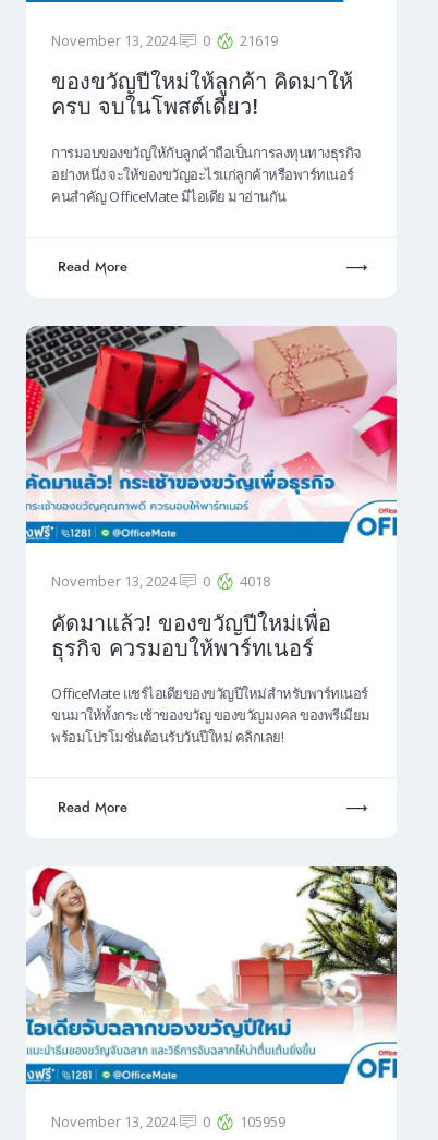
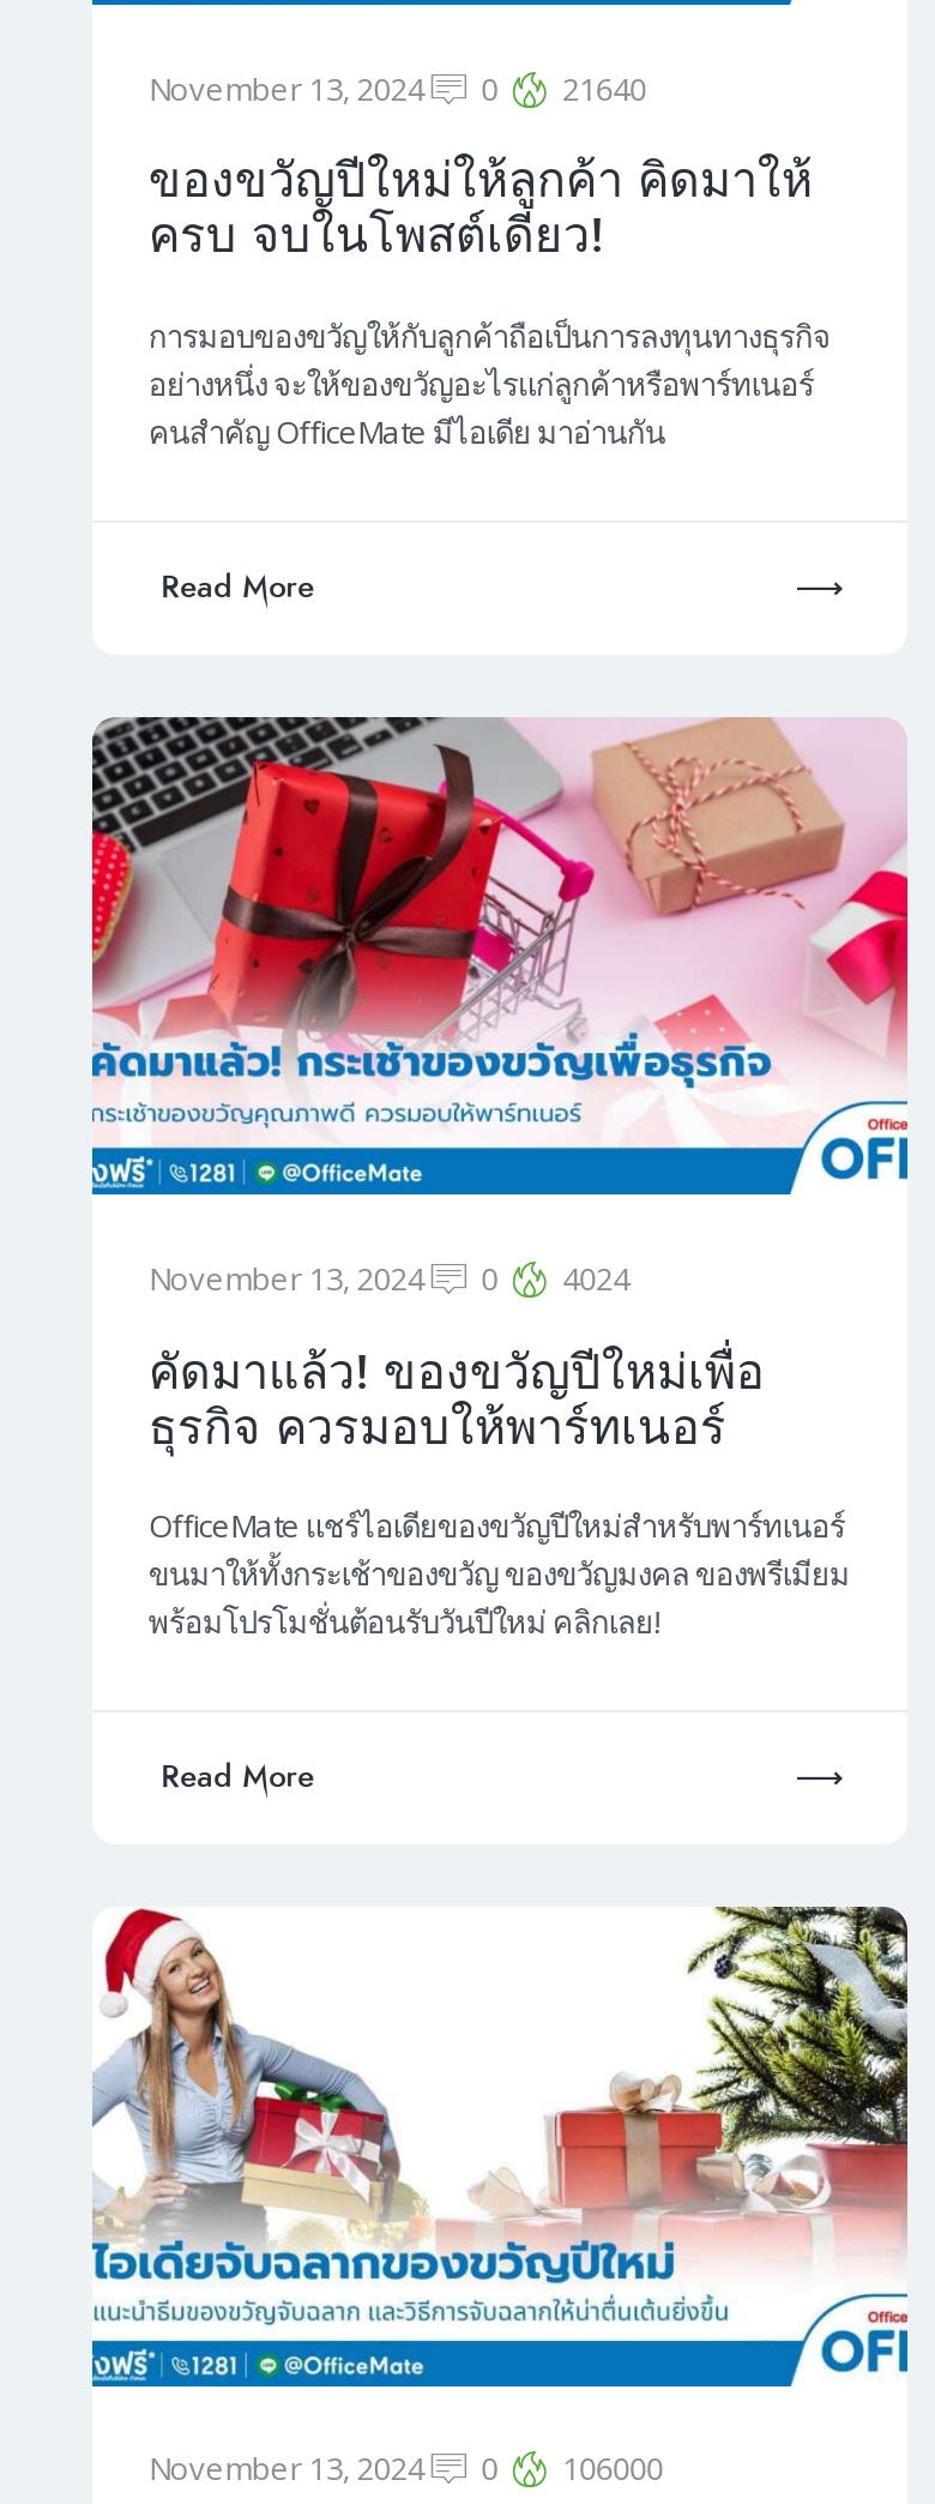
- November 13, 2024 0 21619
+ November 13, 2024 0 21640

- November 13, 2024 0 4018
+ November 13, 2024 0 4024

- November 13, 2024 0 105959
+ November 13, 2024 0 106000
